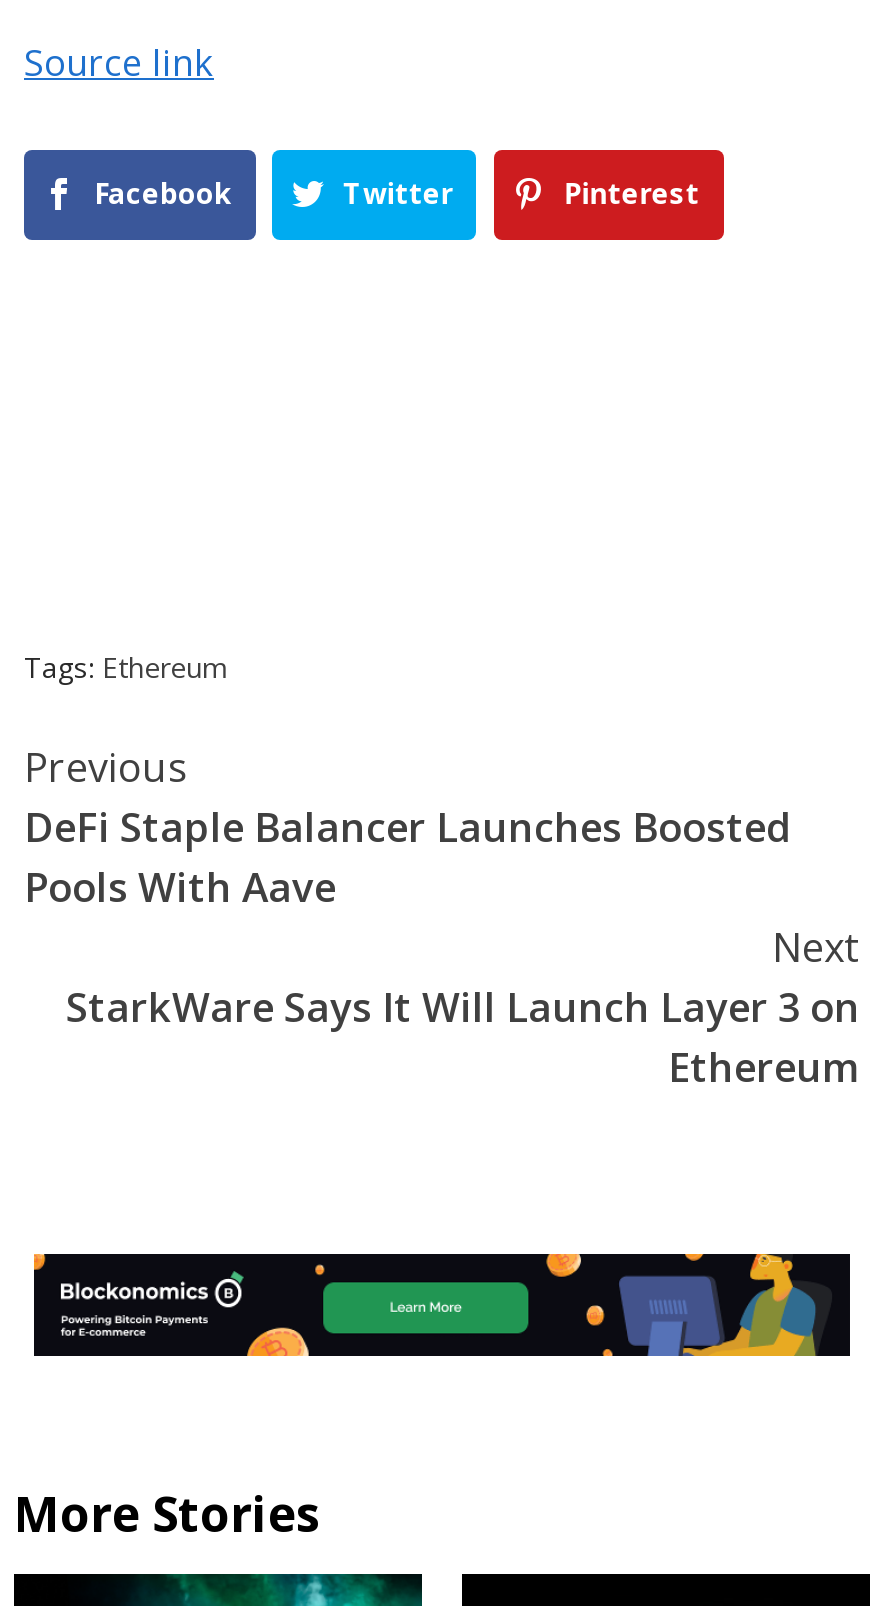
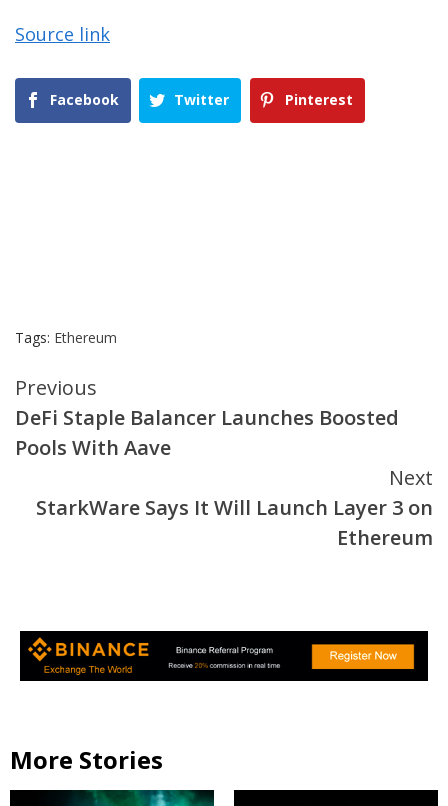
- [image]
+ [image]
